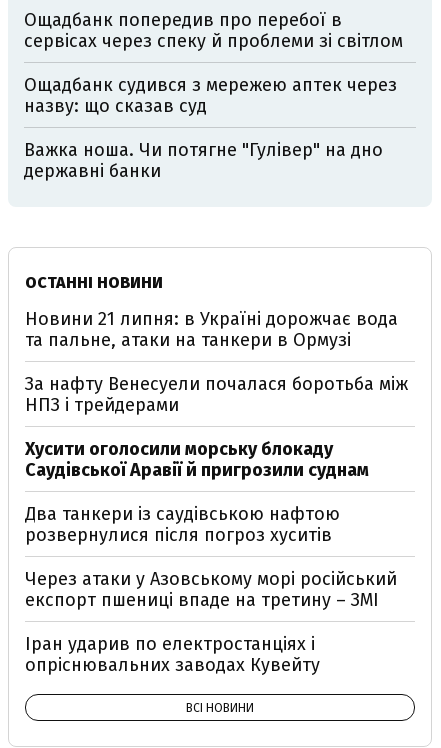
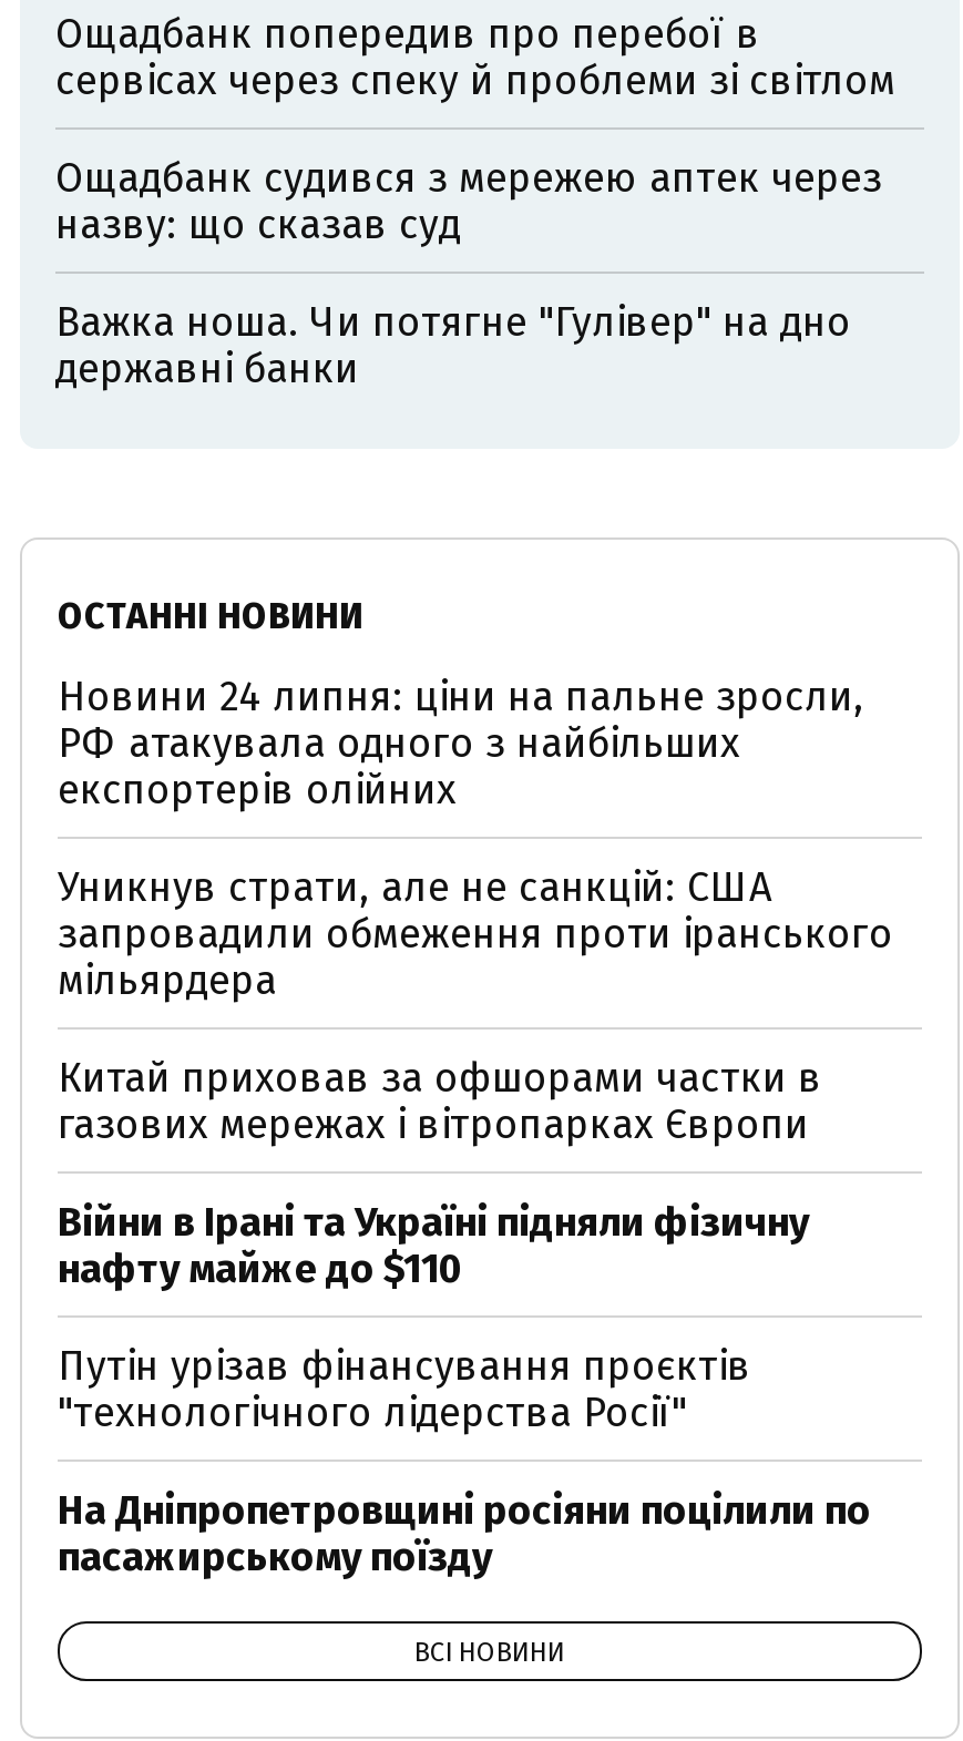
- Новини 21 липня: в Україні дорожчає вода
- та пальне, атаки на танкери в Ормузі
+ Новини 24 липня: ціни на пальне зросли,
+ РФ атакувала одного з найбільших
+ експортерів олійних

- За нафту Венесуели почалася боротьба між
- НПЗ і трейдерами
+ Уникнув страти, але не санкцій: США
+ запровадили обмеження проти іранського
+ мільярдера

- Хусити оголосили морську блокаду
- Саудівської Аравії й пригрозили суднам
+ Китай приховав за офшорами частки в
+ газових мережах і вітропарках Європи

- Два танкери із саудівською нафтою
- розвернулися після погроз хуситів
+ Війни в Ірані та Україні підняли фізичну
+ нафту майже до $110

- Через атаки у Азовському морі російський
- експорт пшениці впаде на третину – ЗМІ
+ Путін урізав фінансування проєктів
+ "технологічного лідерства Росії"

- Іран ударив по електростанціях і
- опріснювальних заводах Кувейту
+ На Дніпропетровщині росіяни поцілили по
+ пасажирському поїзду
